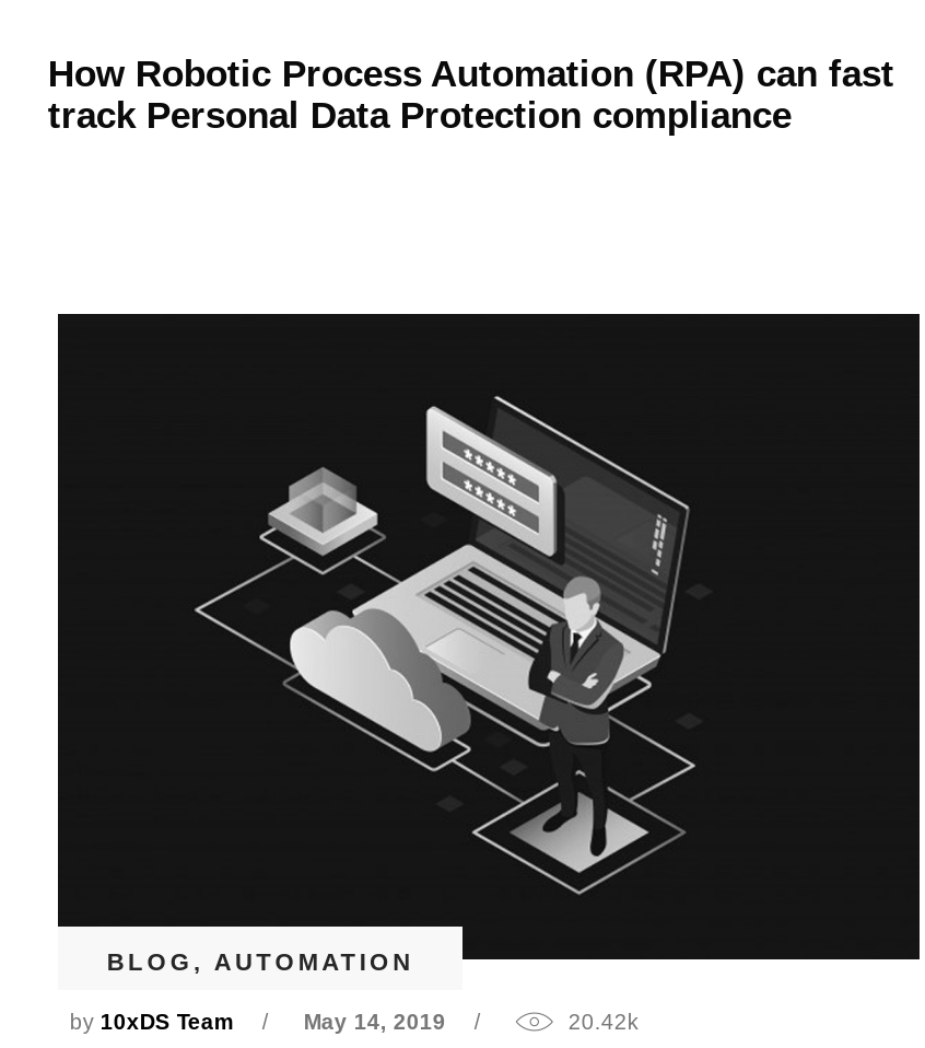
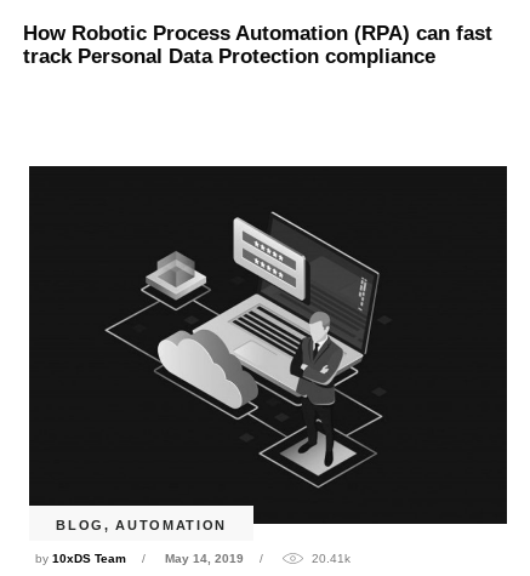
- 20.42k
+ 20.41k
